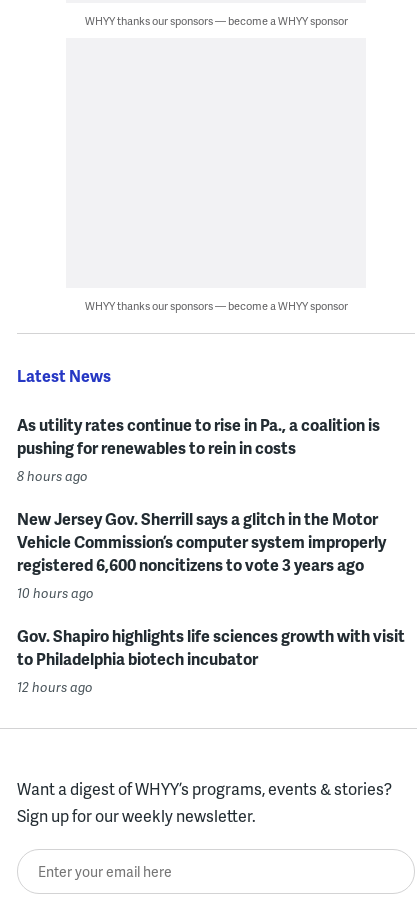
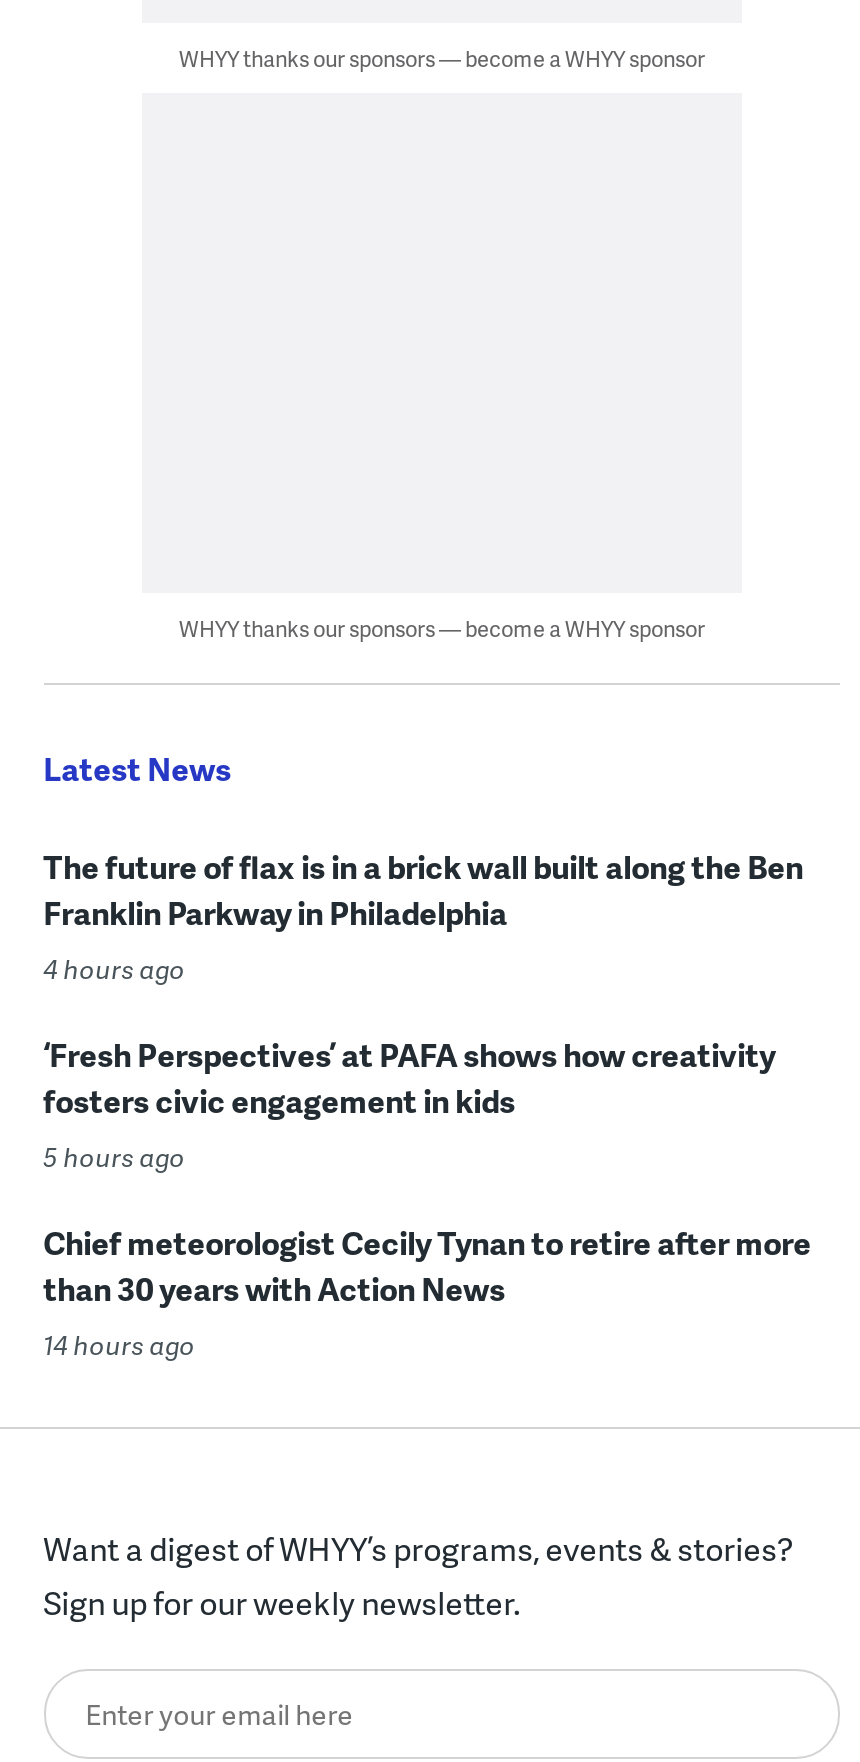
- As utility rates continue to rise in Pa., a coalition is
- pushing for renewables to rein in costs
- 8 hours ago
+ The future of flax is in a brick wall built along the Ben
+ Franklin Parkway in Philadelphia
+ 4 hours ago

- New Jersey Gov. Sherrill says a glitch in the Motor
- Vehicle Commission’s computer system improperly
- registered 6,600 noncitizens to vote 3 years ago
- 10 hours ago
+ ‘Fresh Perspectives’ at PAFA shows how creativity
+ fosters civic engagement in kids
+ 5 hours ago

- Gov. Shapiro highlights life sciences growth with visit
- to Philadelphia biotech incubator
- 12 hours ago
+ Chief meteorologist Cecily Tynan to retire after more
+ than 30 years with Action News
+ 14 hours ago
